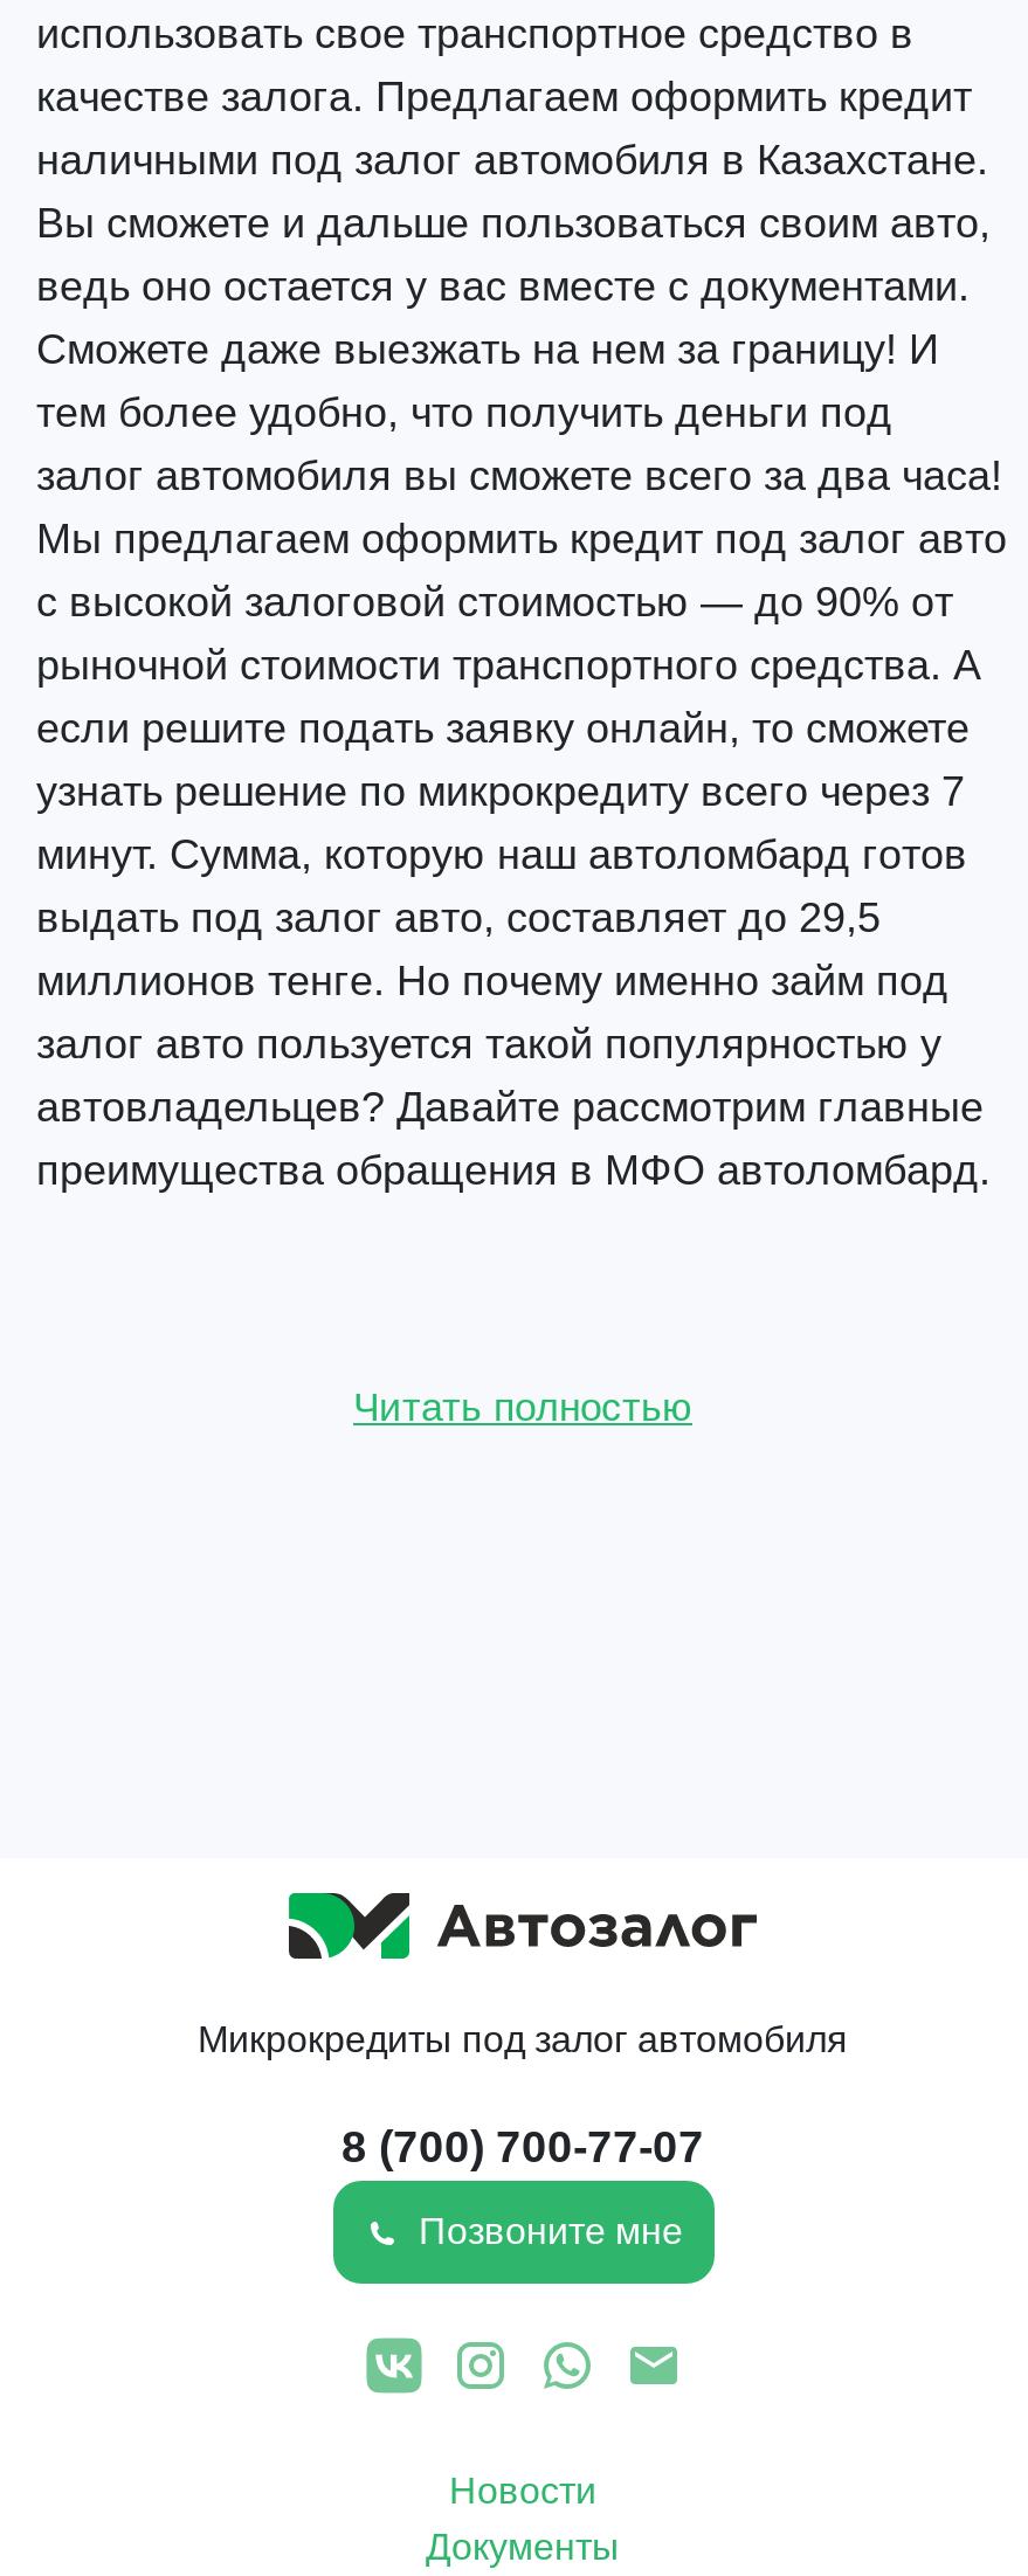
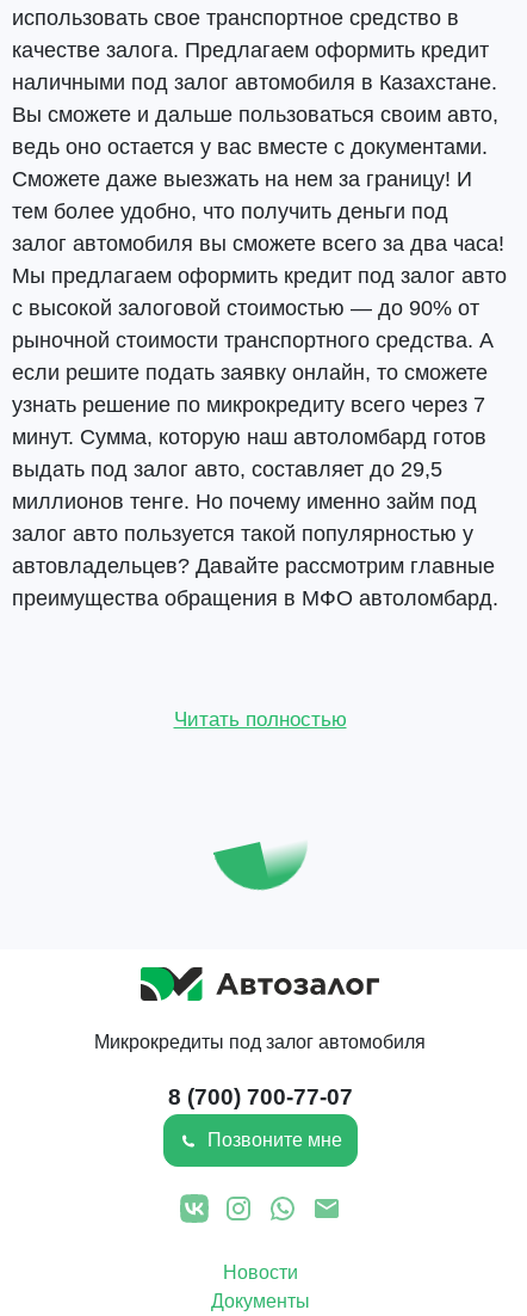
+ [image]
